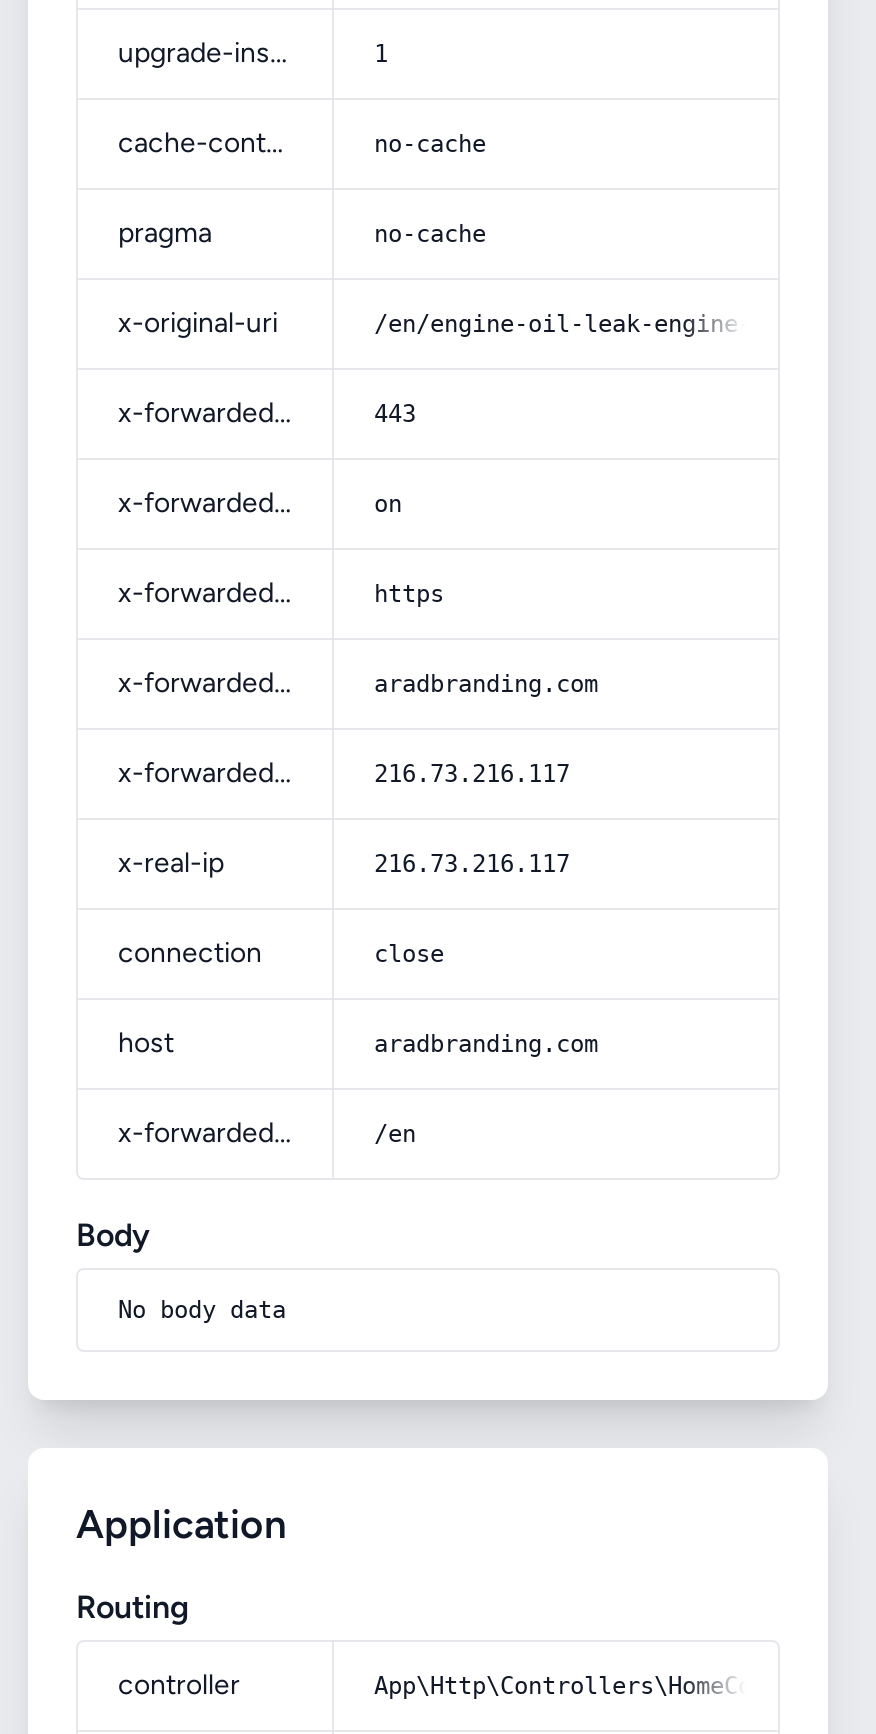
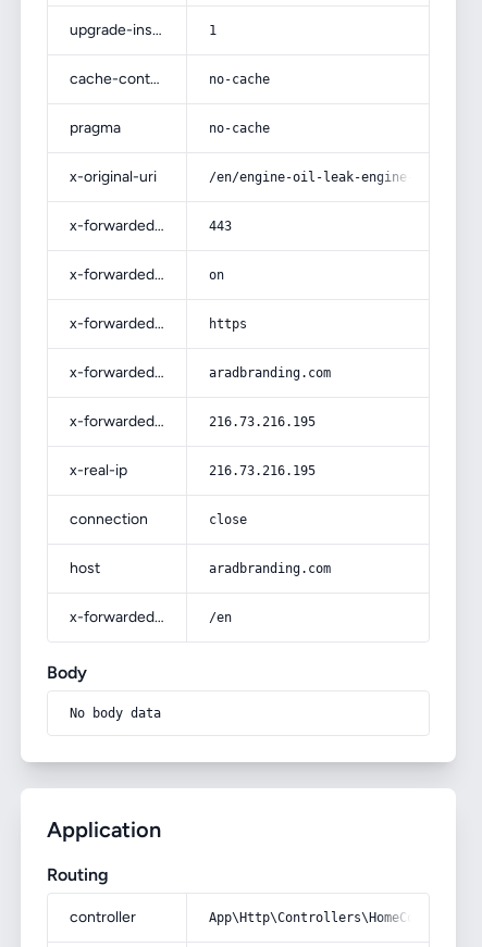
- 216.73.216.117
+ 216.73.216.195

- 216.73.216.117
+ 216.73.216.195
